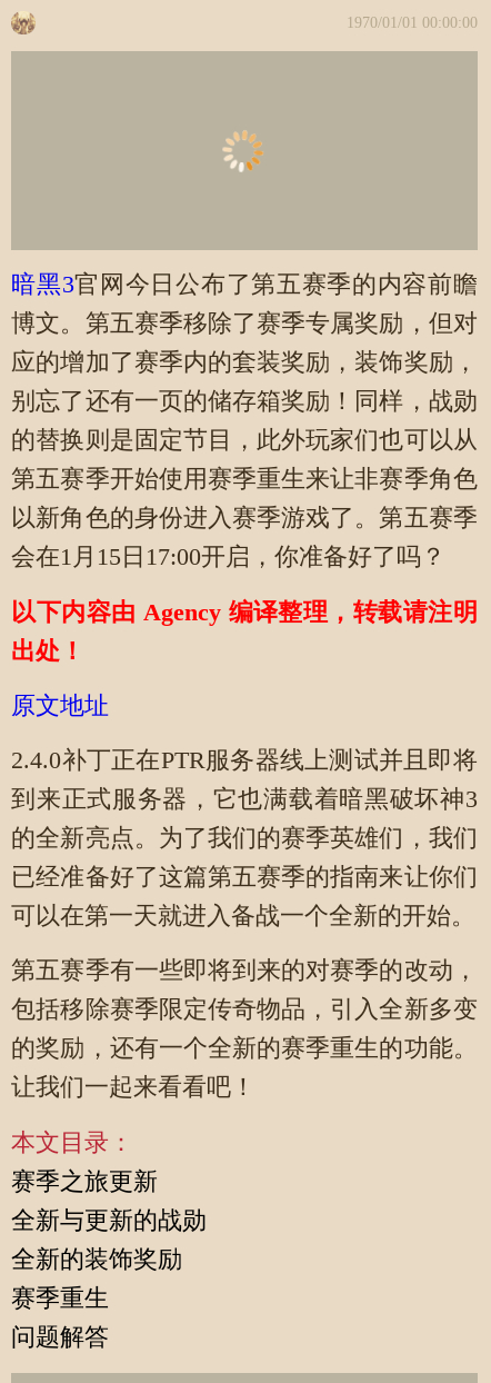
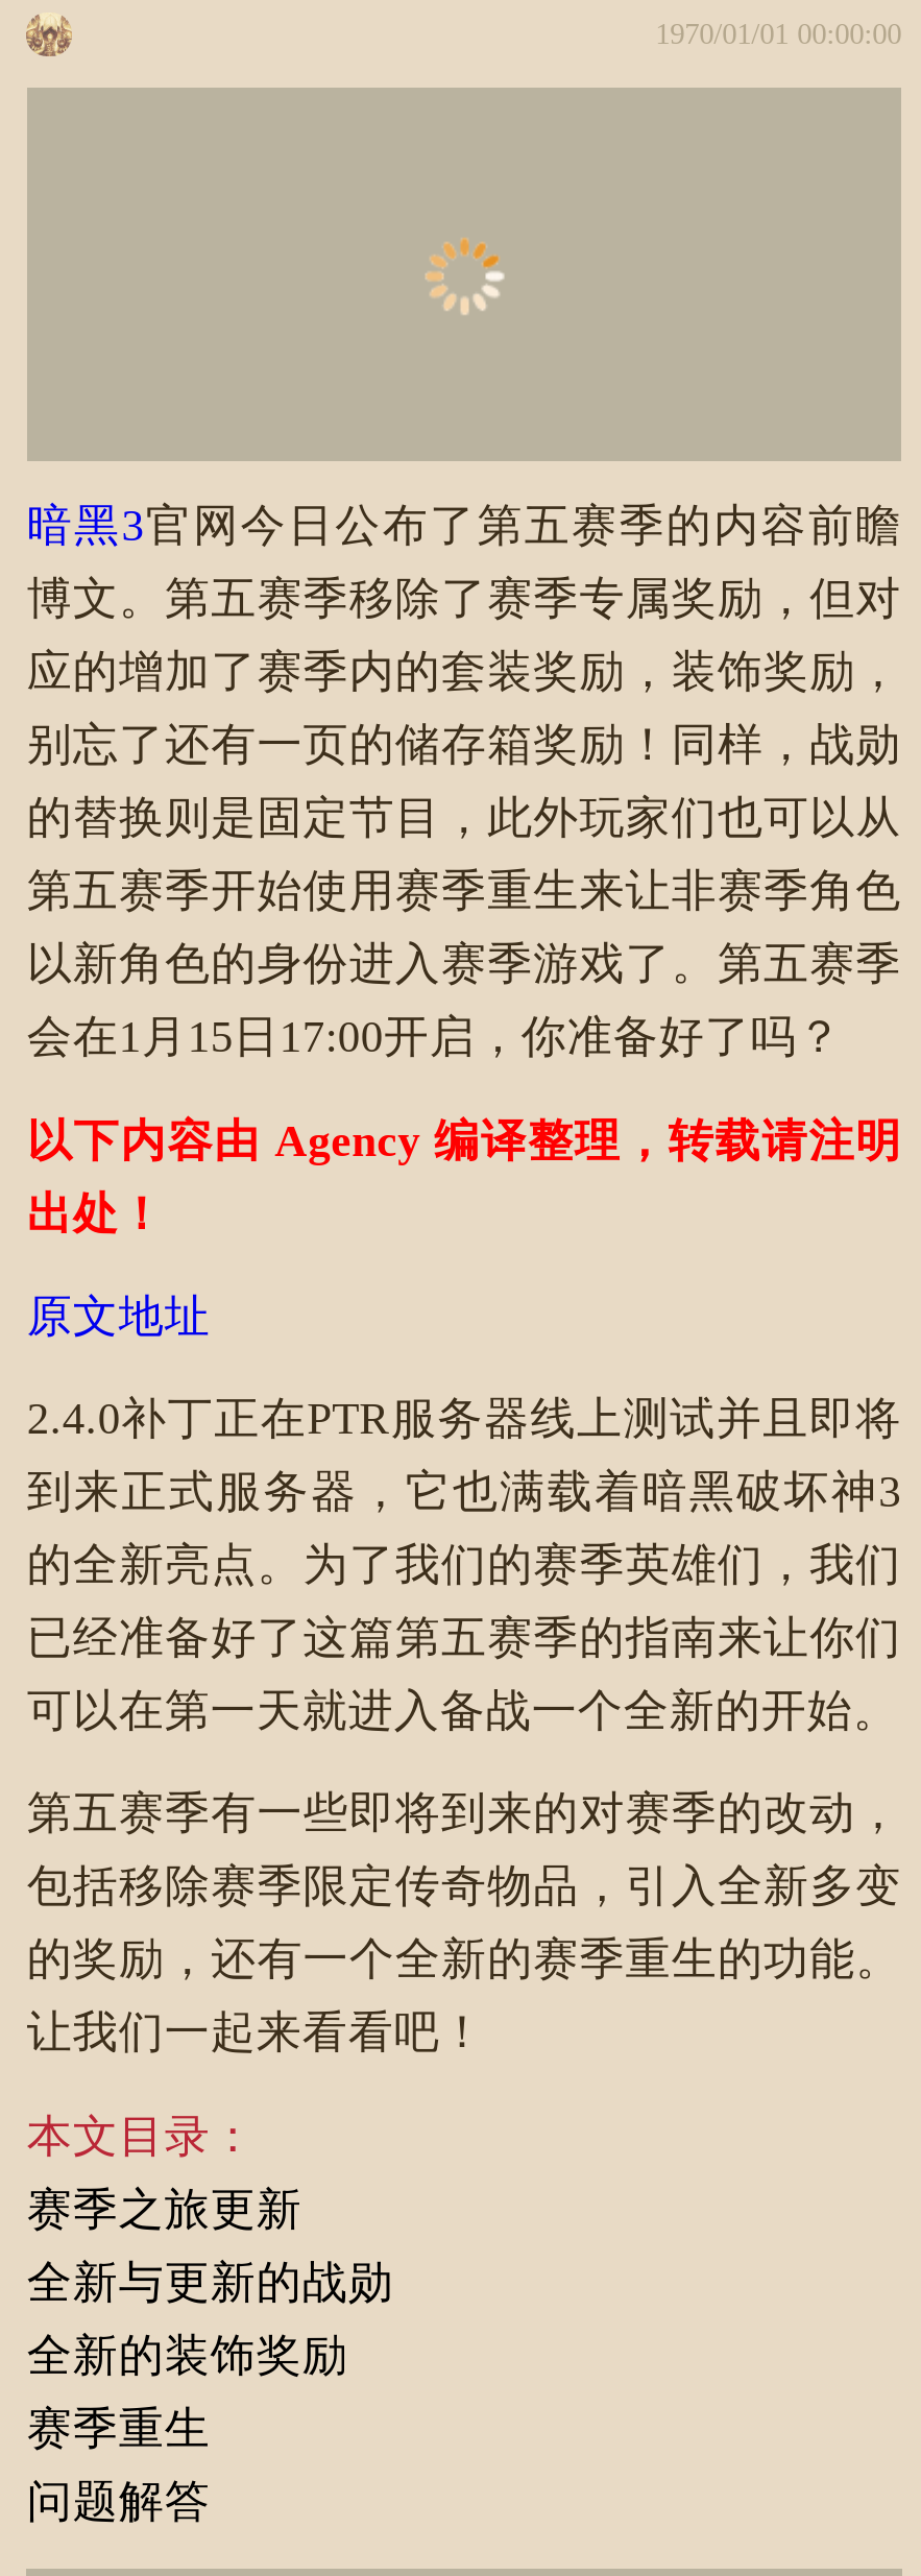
- [image]
+ [image]
